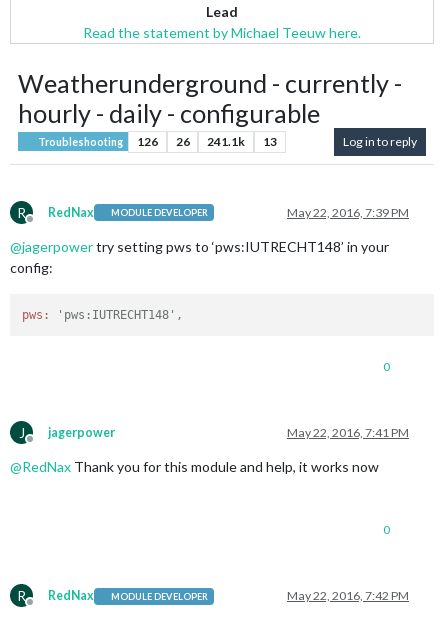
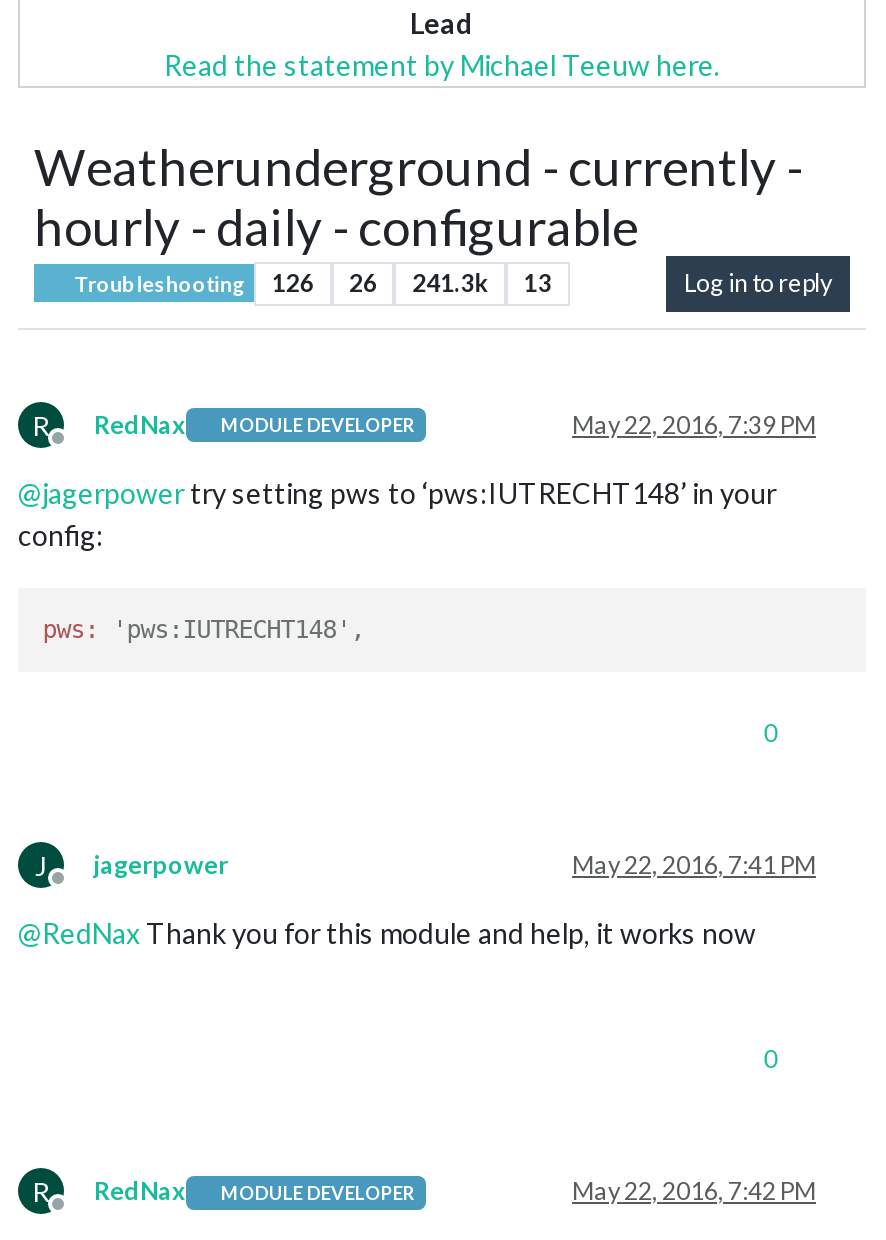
- Troubleshooting 126 26 241.1k 13
+ Troubleshooting 126 26 241.3k 13
